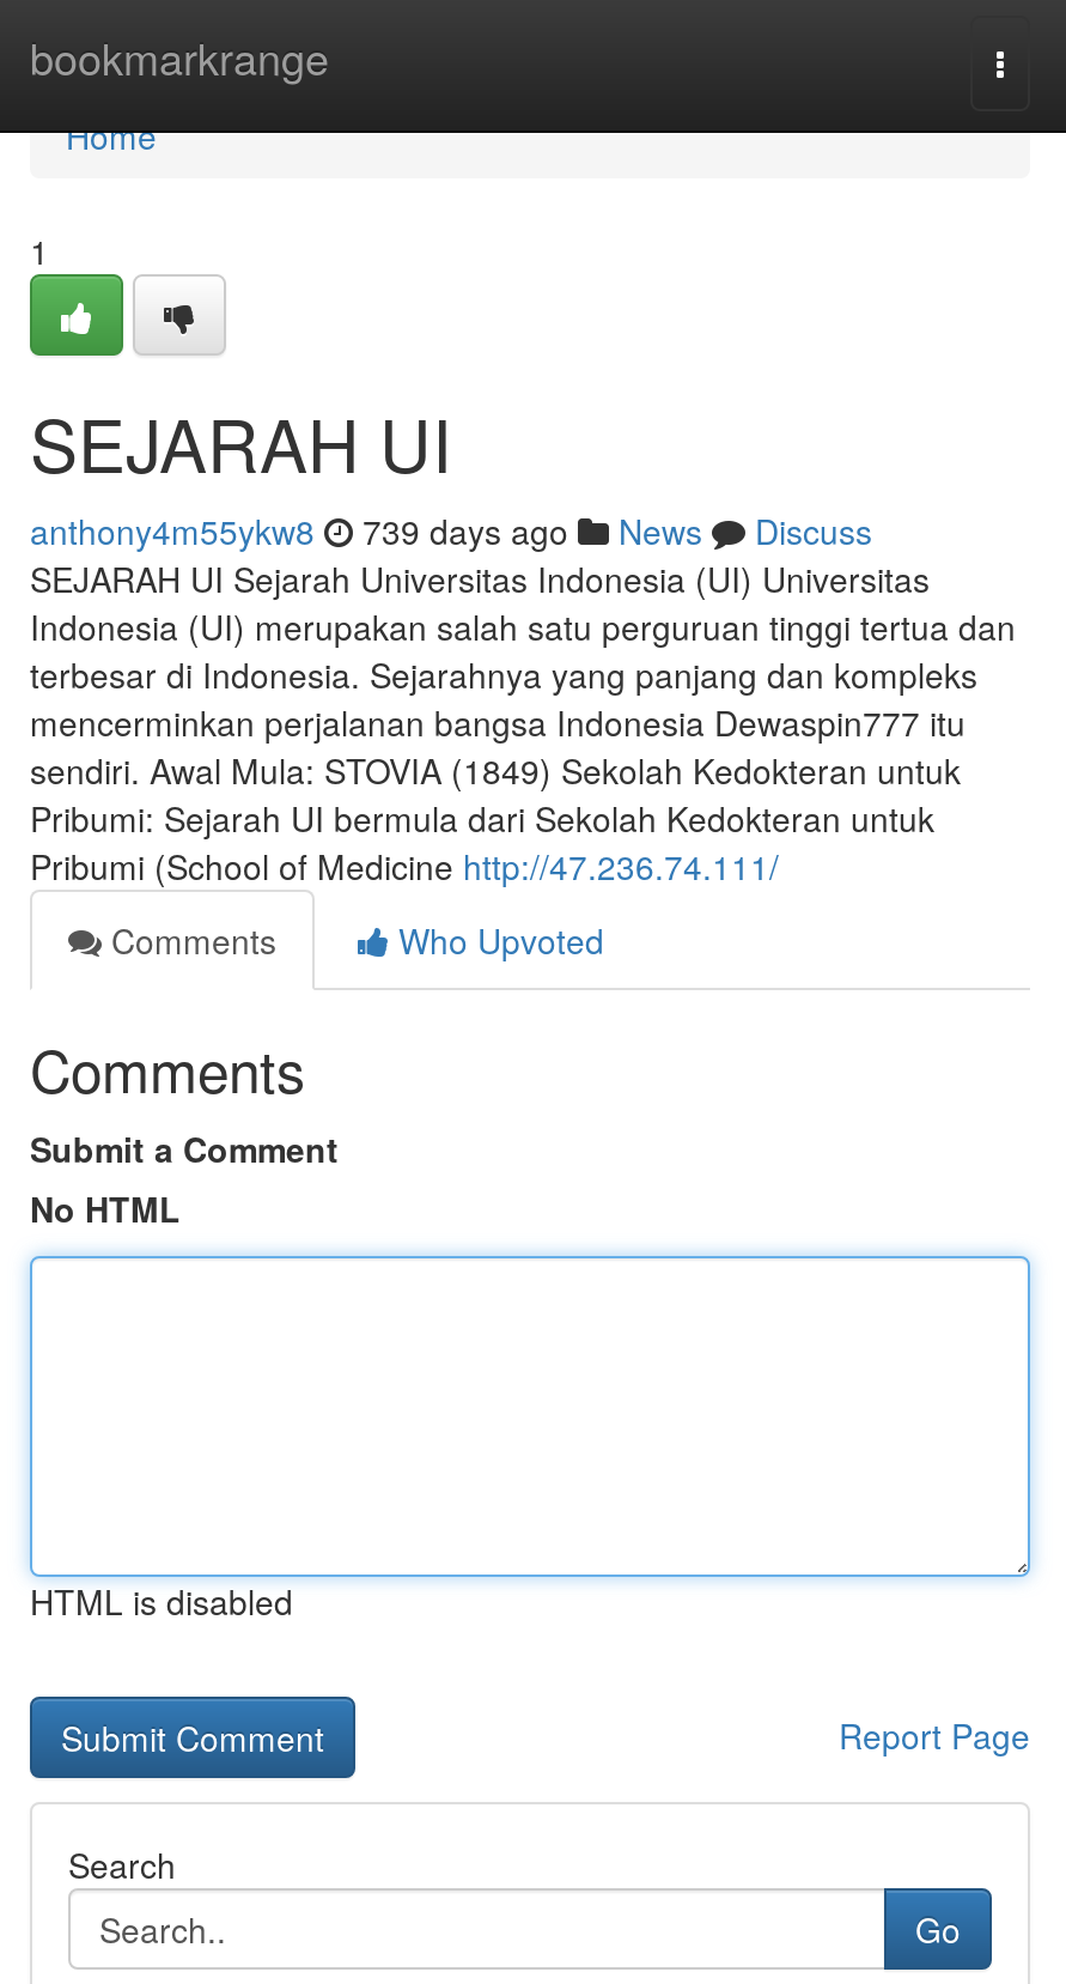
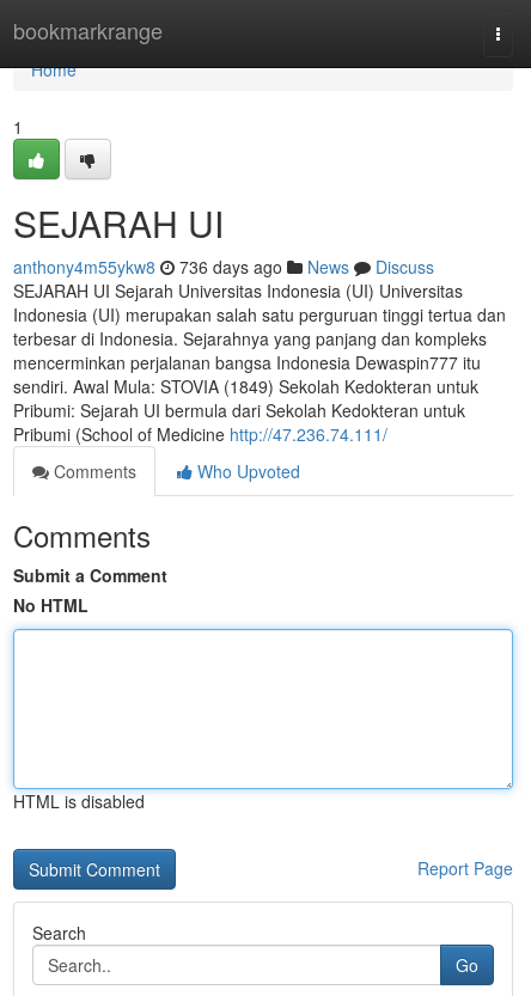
- anthony4m55ykw8 739 days ago News Discuss
+ anthony4m55ykw8 736 days ago News Discuss
